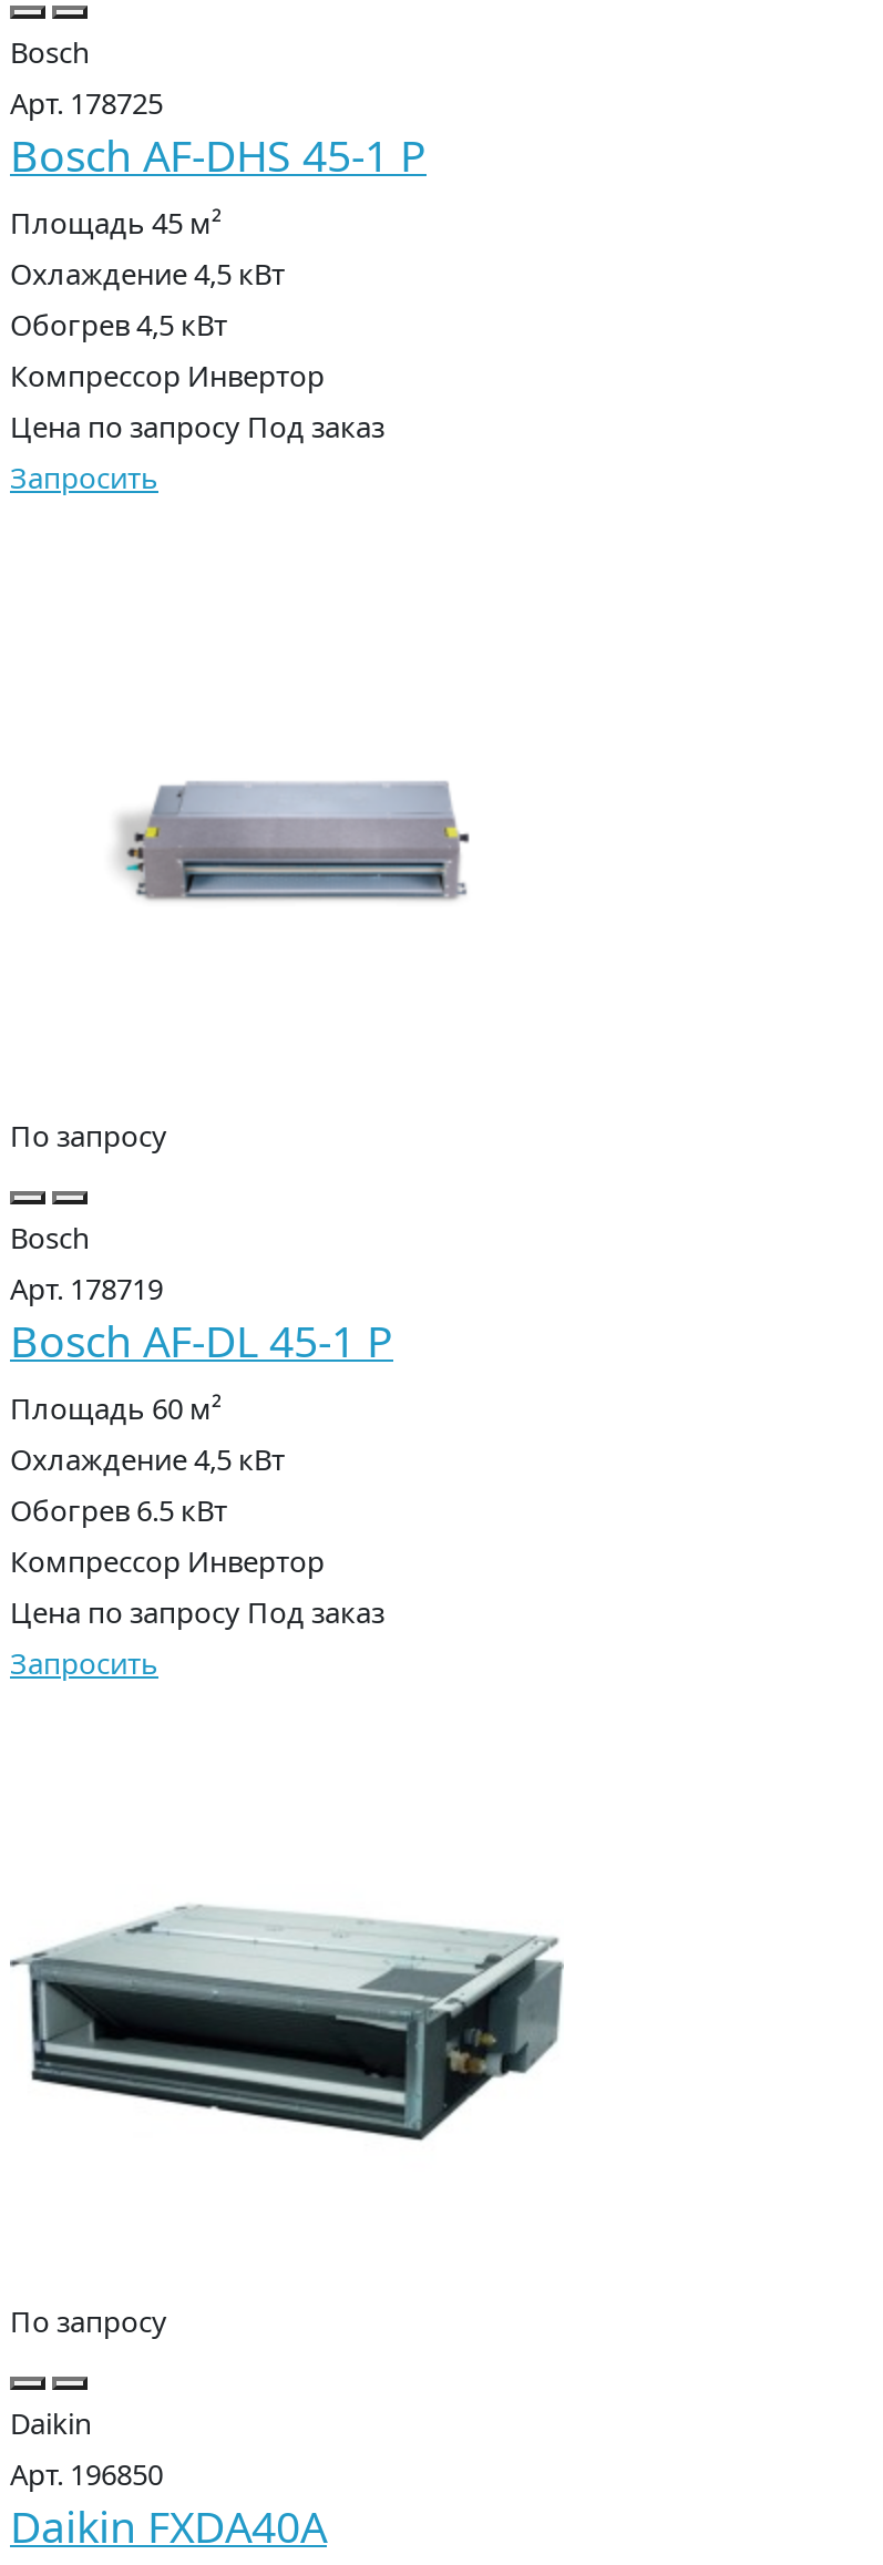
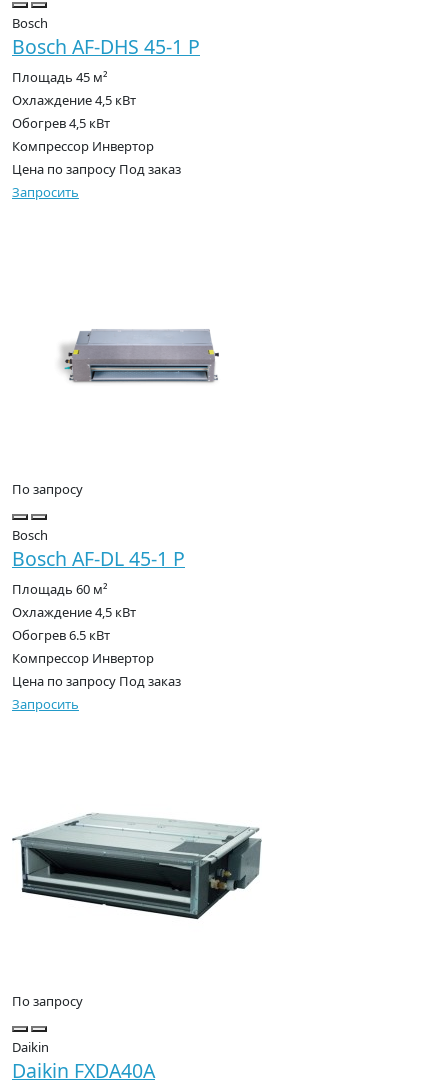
- Арт. 178725

- Арт. 178719

- Арт. 196850
